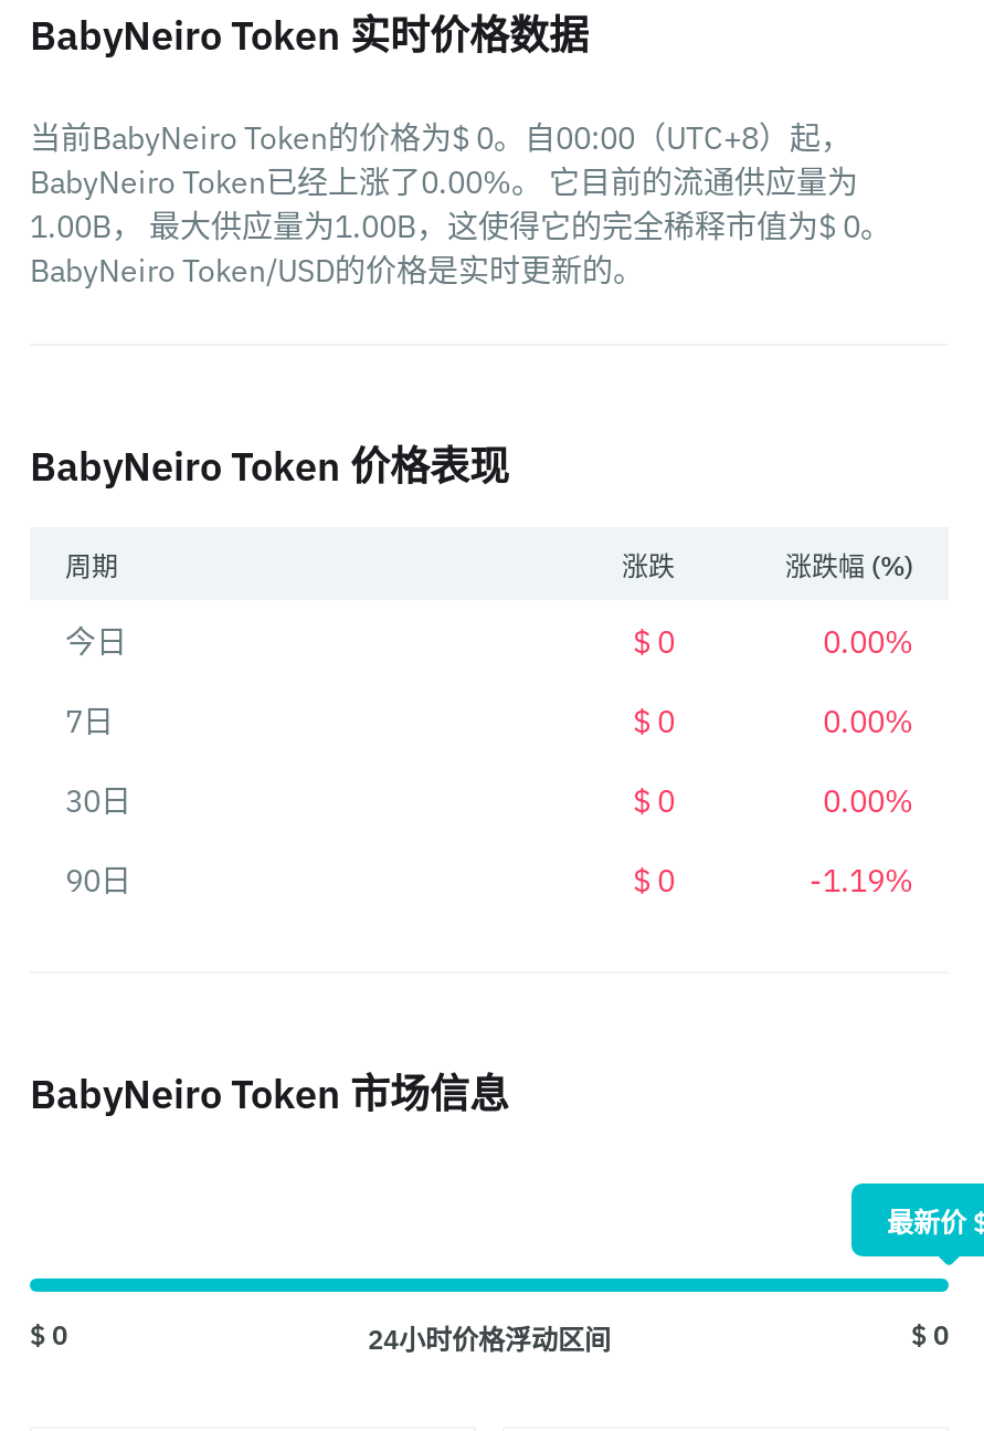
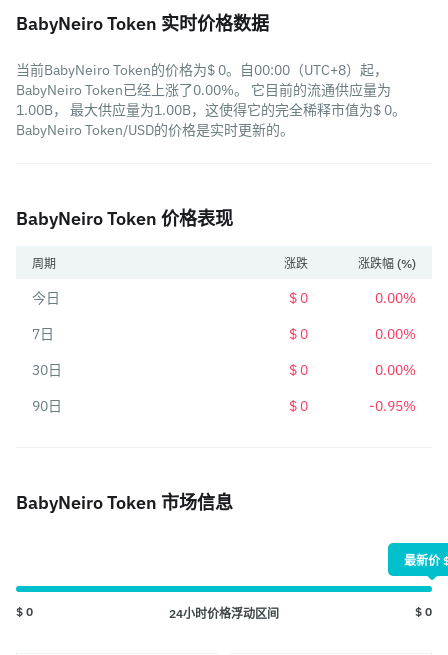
- -1.19%
+ -0.95%
